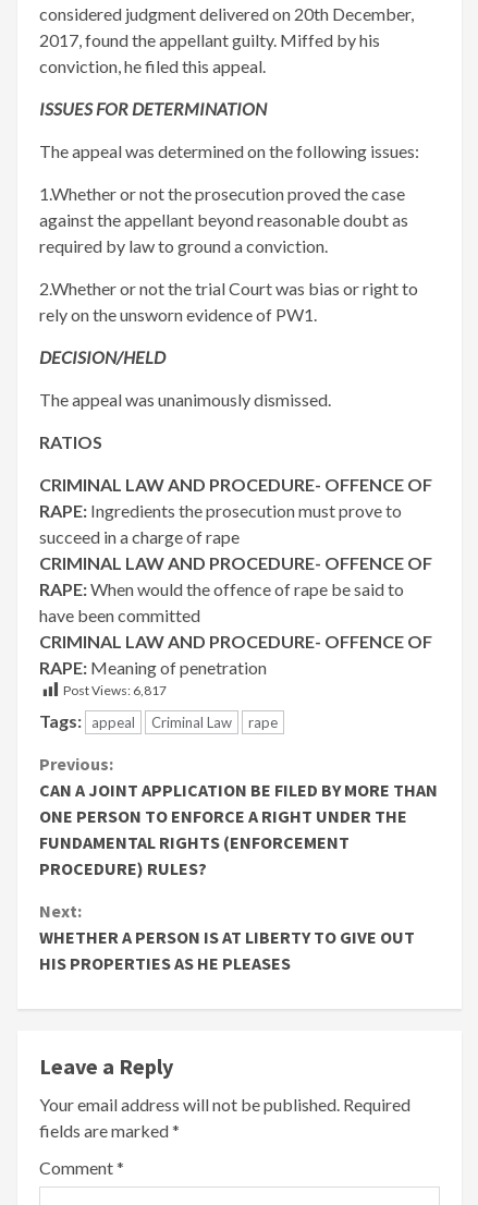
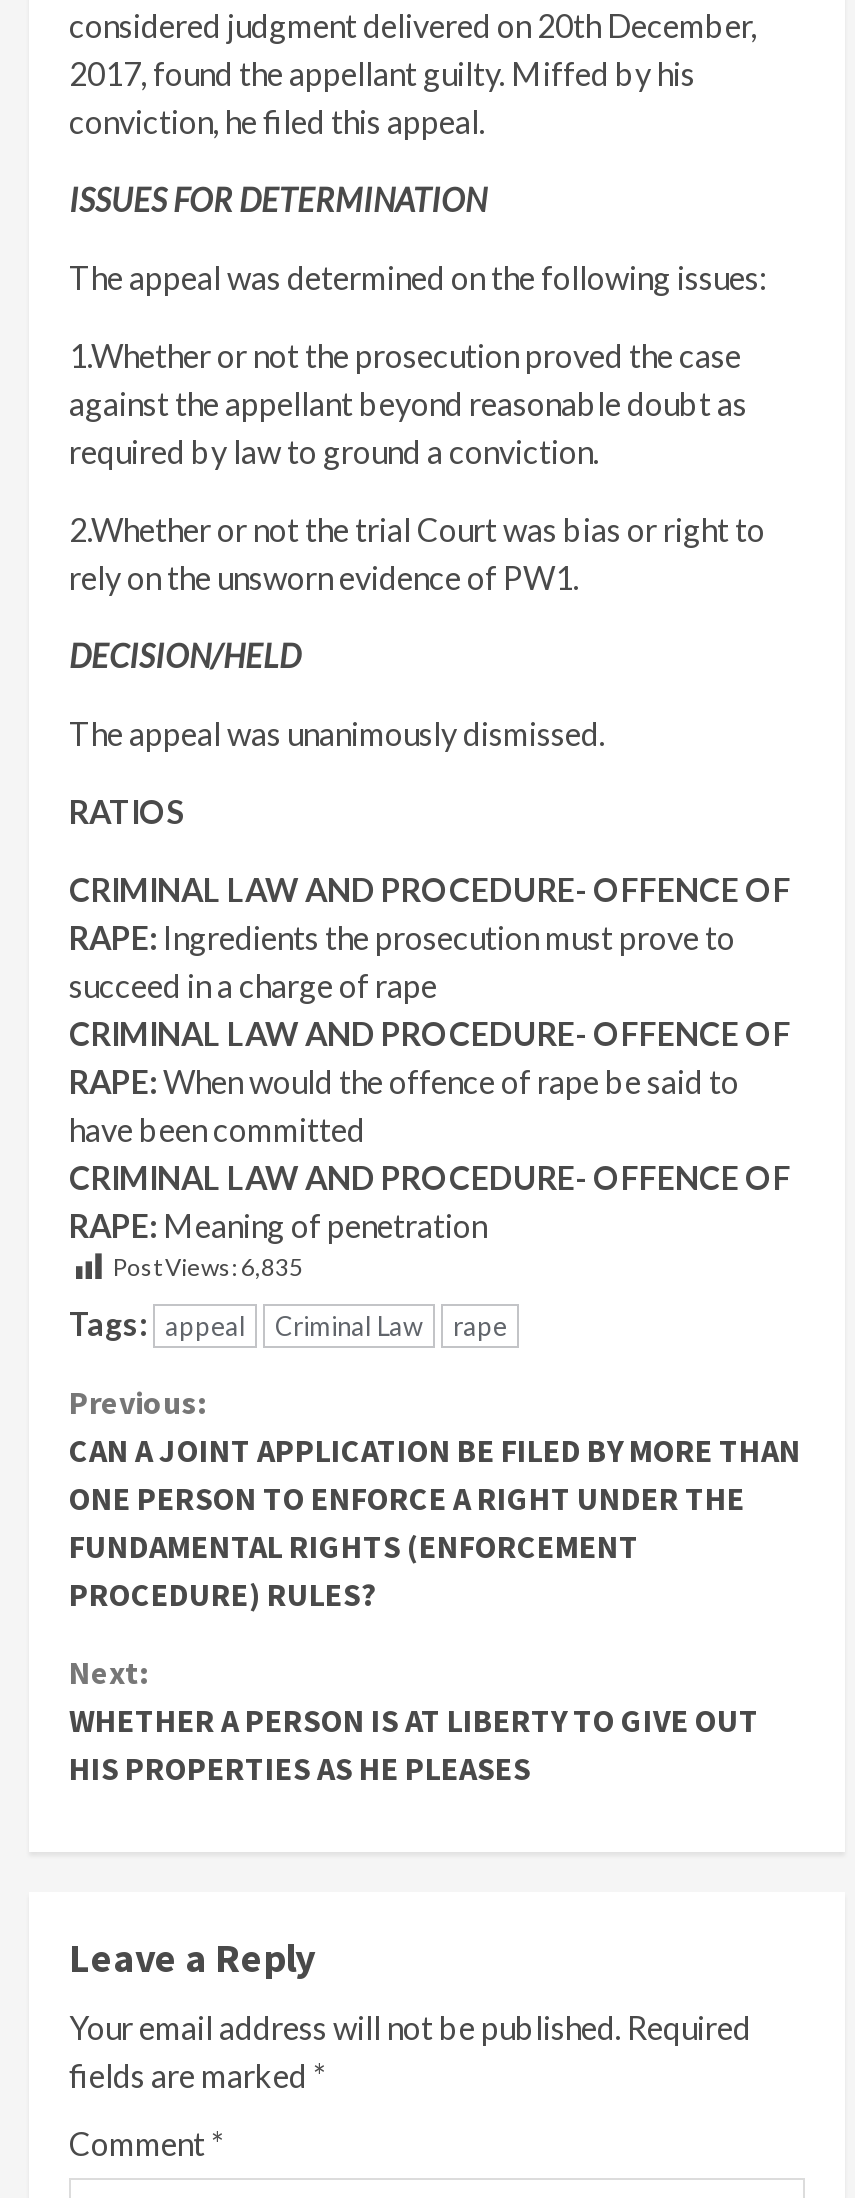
- Post Views: 6,817
+ Post Views: 6,835
